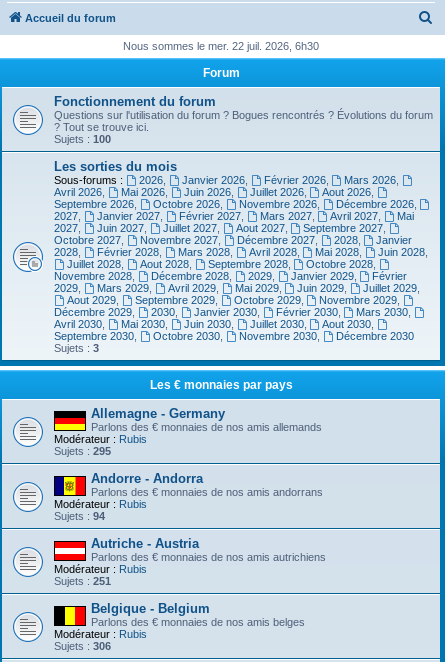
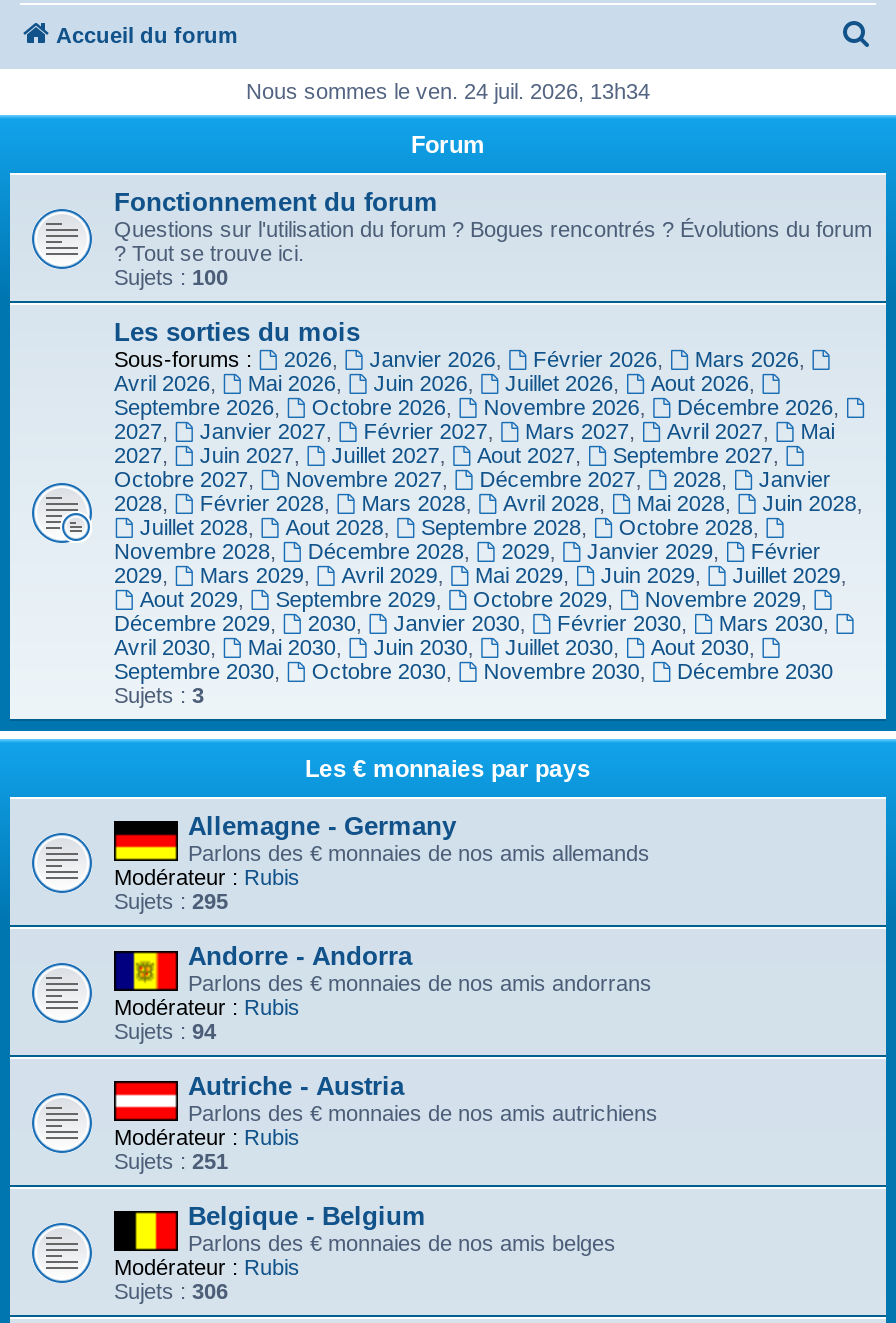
- Nous sommes le mer. 22 juil. 2026, 6h30
+ Nous sommes le ven. 24 juil. 2026, 13h34
